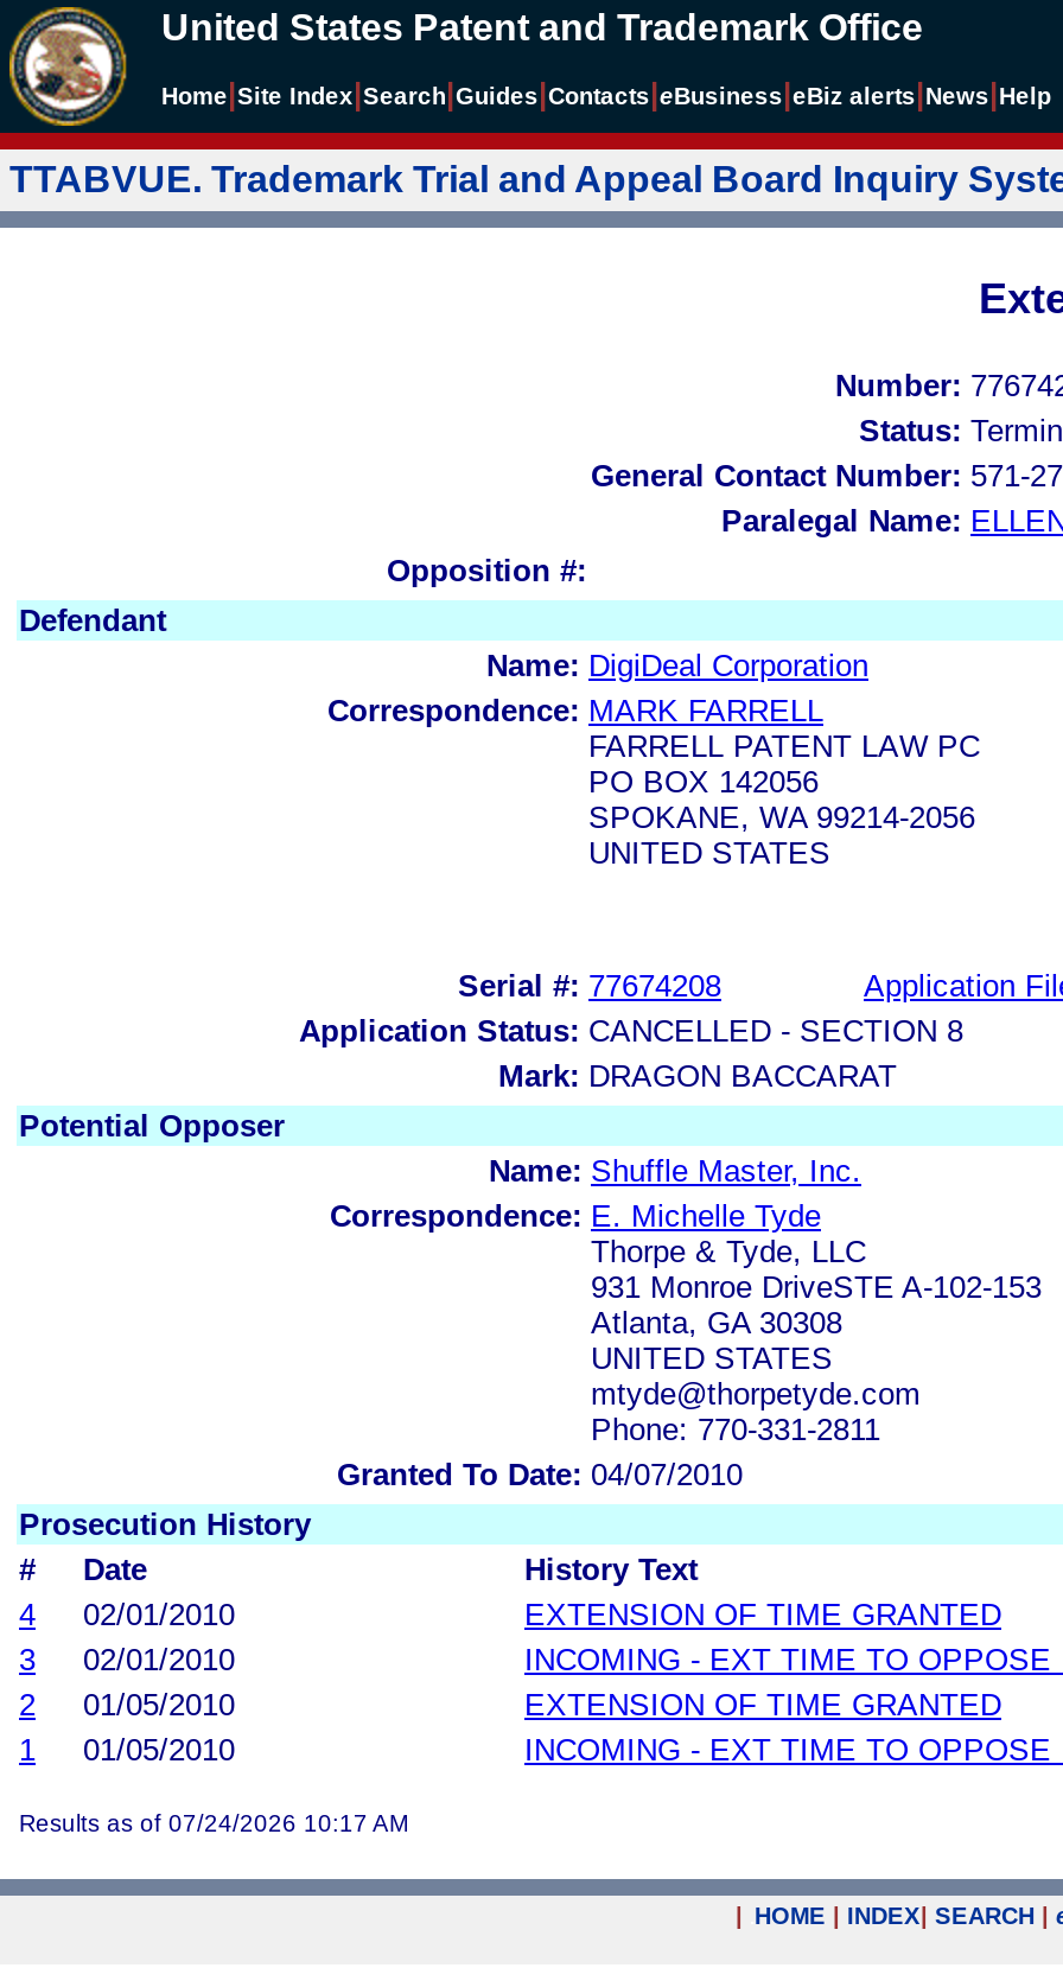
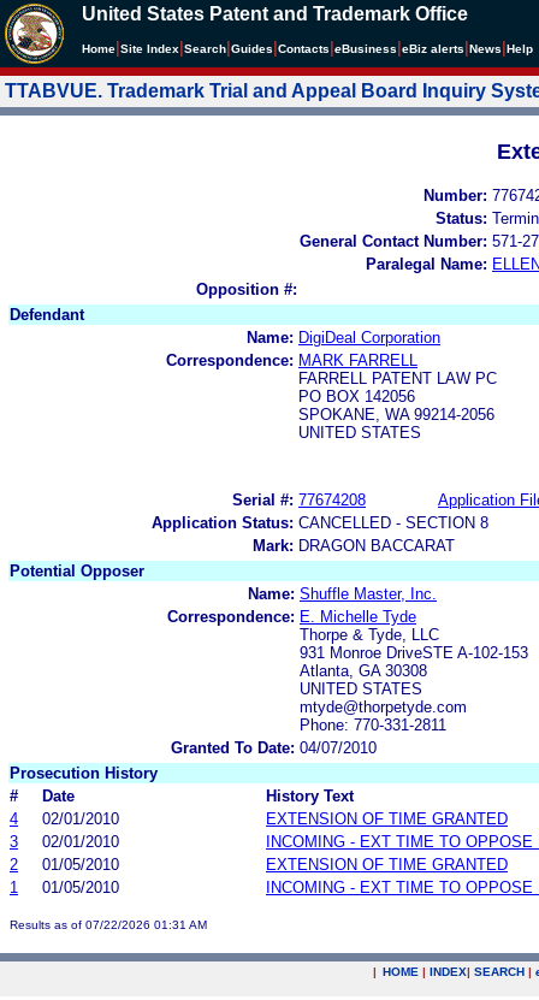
- Results as of 07/24/2026 10:17 AM
+ Results as of 07/22/2026 01:31 AM
